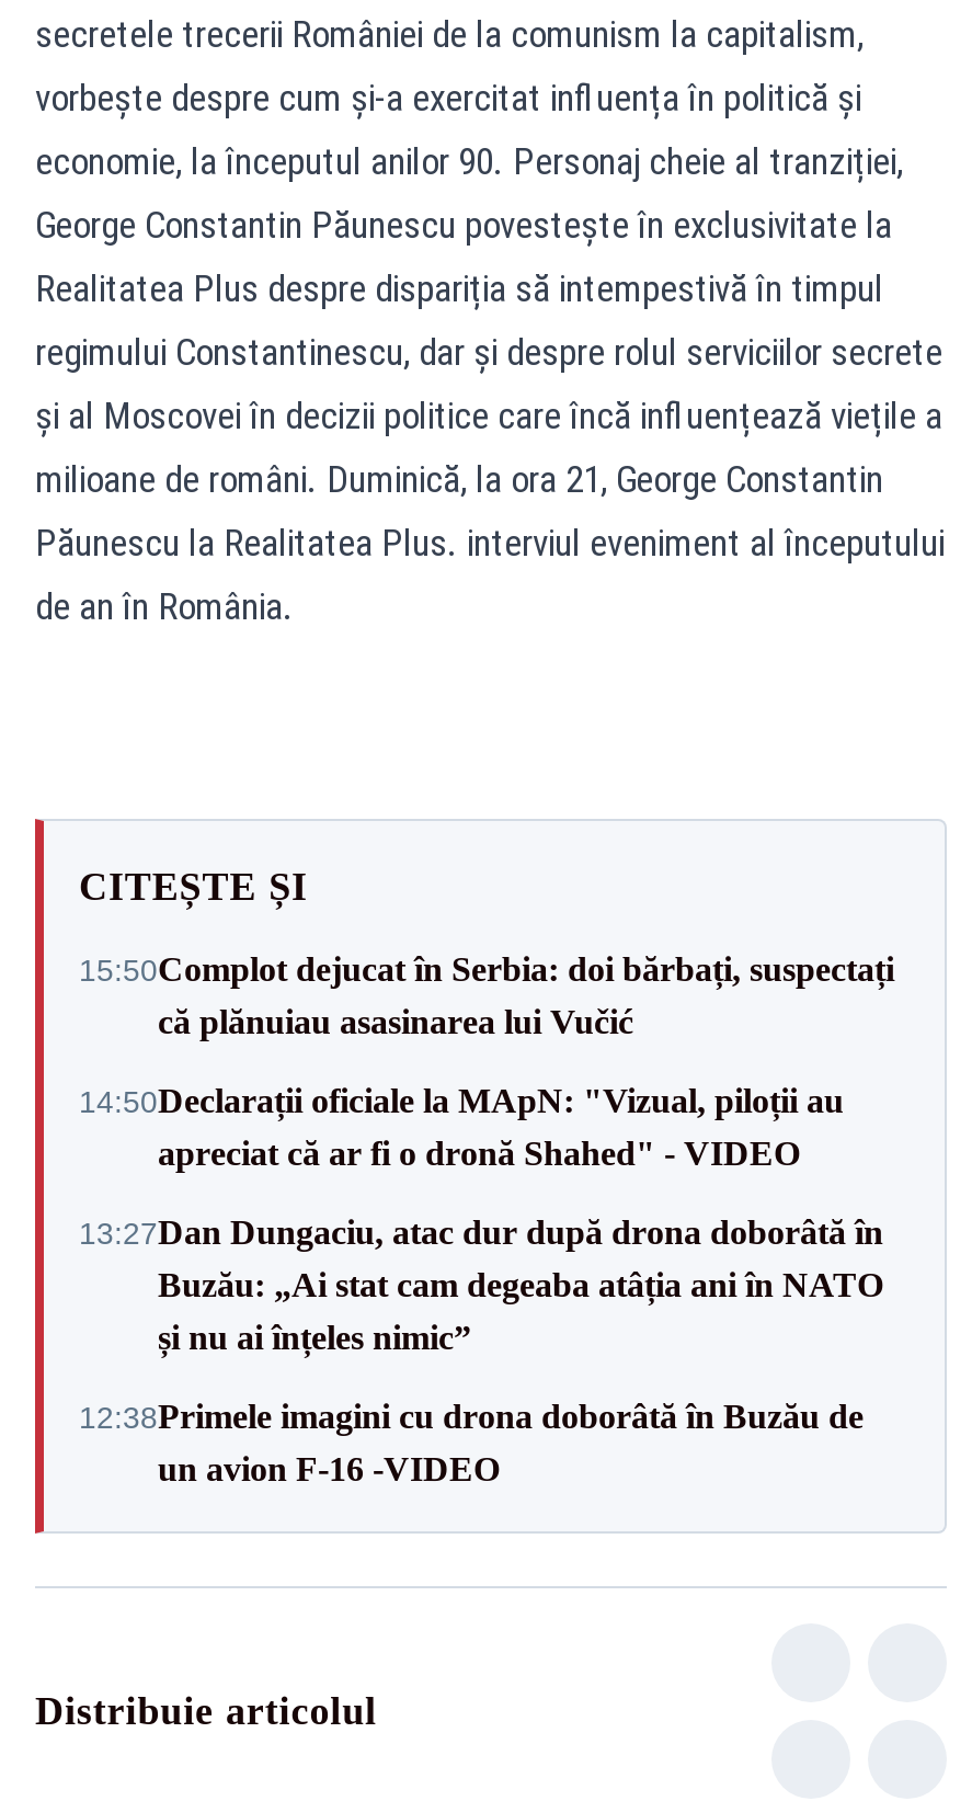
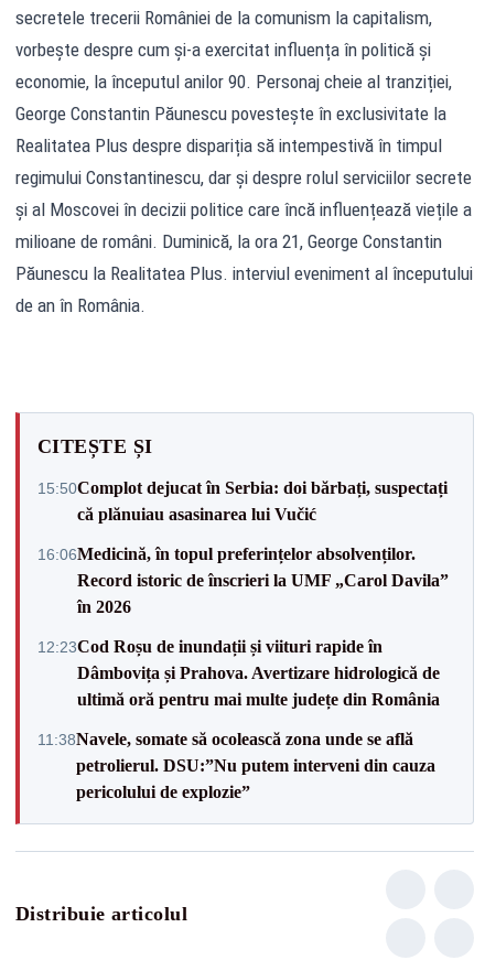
- 14:50Declarații oficiale la MApN: "Vizual, piloții au
- apreciat că ar fi o dronă Shahed" - VIDEO
+ 16:06Medicină, în topul preferințelor absolvenților.
+ Record istoric de înscrieri la UMF „Carol Davila”
+ în 2026

- 13:27Dan Dungaciu, atac dur după drona doborâtă în
- Buzău: „Ai stat cam degeaba atâția ani în NATO
- și nu ai înțeles nimic”
+ 12:23Cod Roșu de inundații și viituri rapide în
+ Dâmbovița și Prahova. Avertizare hidrologică de
+ ultimă oră pentru mai multe județe din România

- 12:38Primele imagini cu drona doborâtă în Buzău de
- un avion F-16 -VIDEO
+ 11:38Navele, somate să ocolească zona unde se află
+ petrolierul. DSU:”Nu putem interveni din cauza
+ pericolului de explozie”
